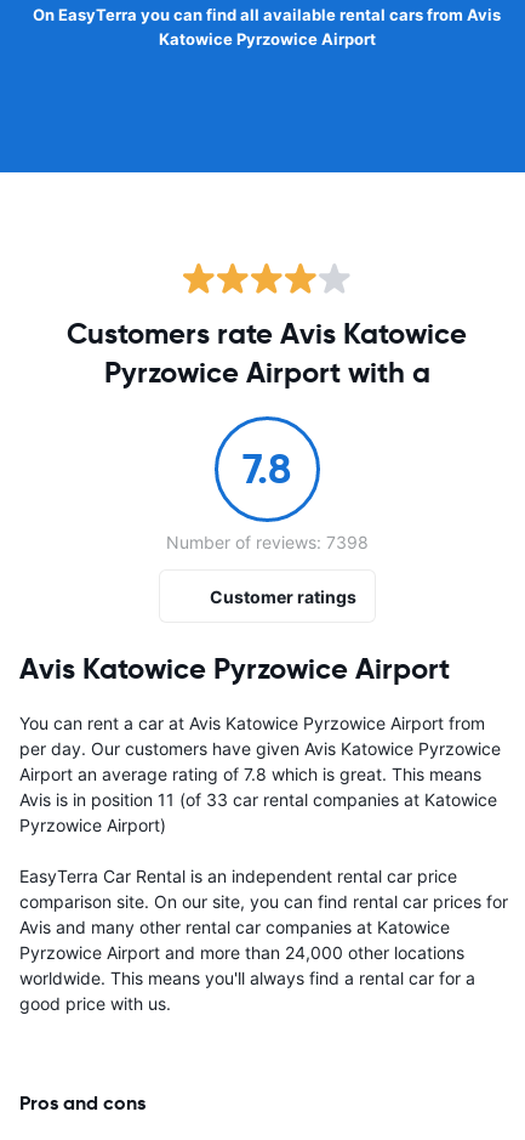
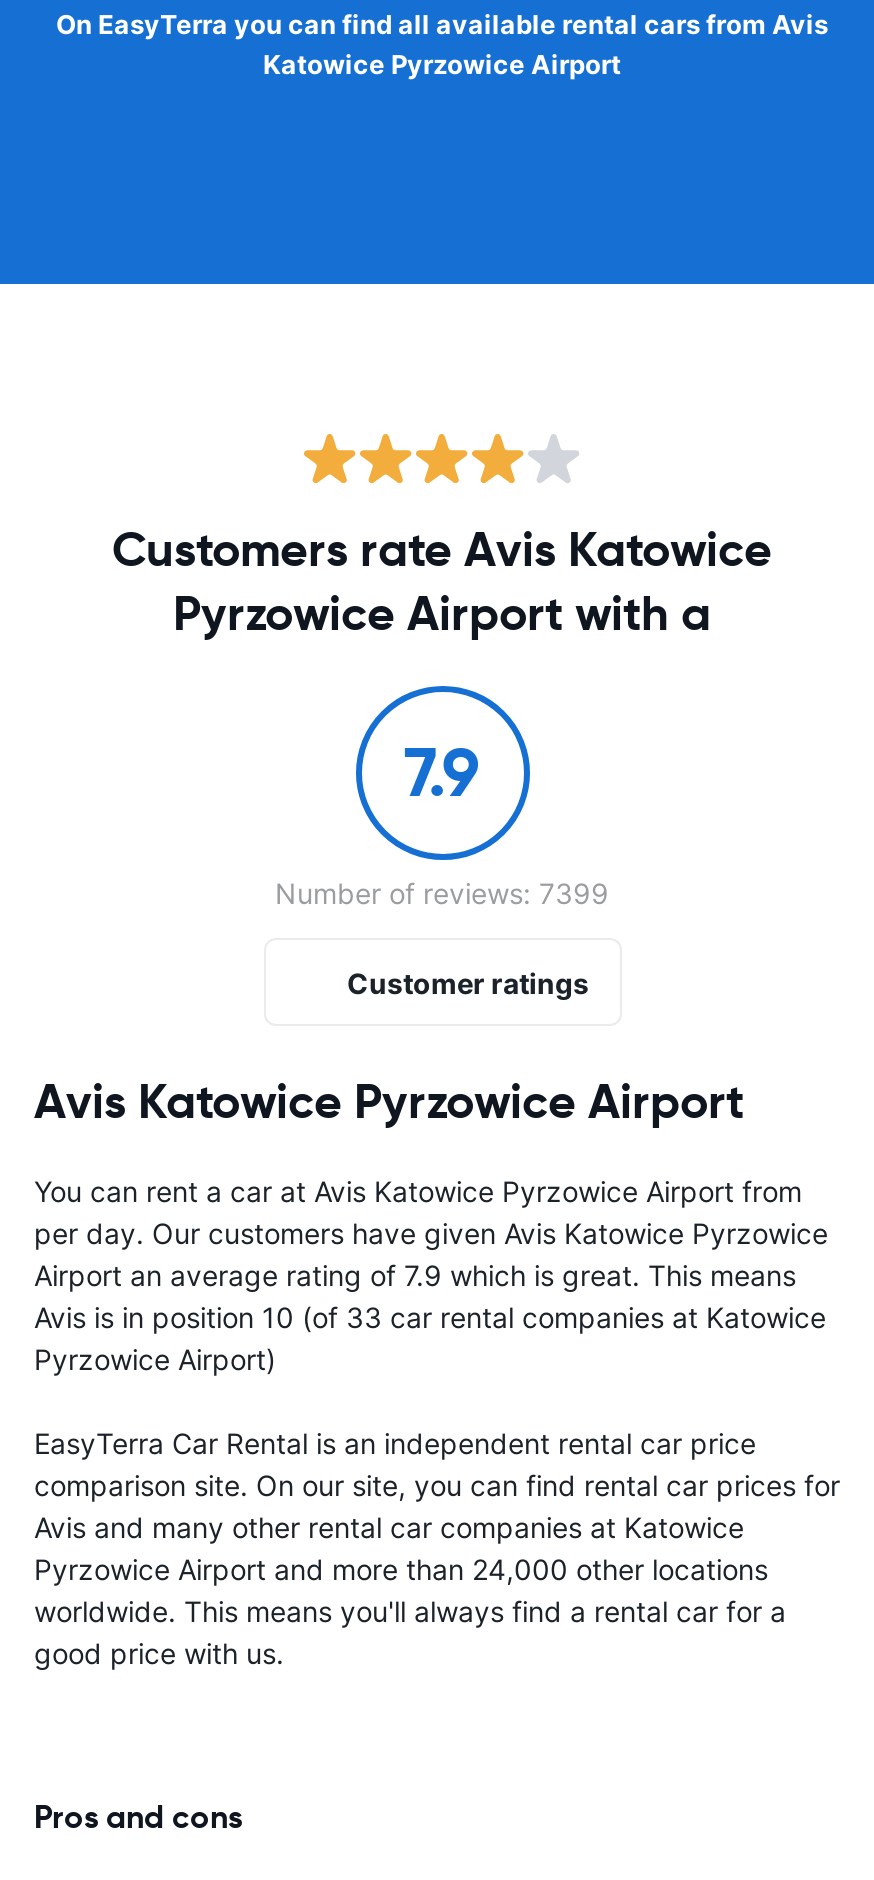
- 7.8
+ 7.9

- Number of reviews: 7398
+ Number of reviews: 7399

- Airport an average rating of 7.8 which is great. This means
+ Airport an average rating of 7.9 which is great. This means

- Avis is in position 11 (of 33 car rental companies at Katowice
+ Avis is in position 10 (of 33 car rental companies at Katowice
